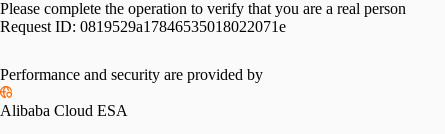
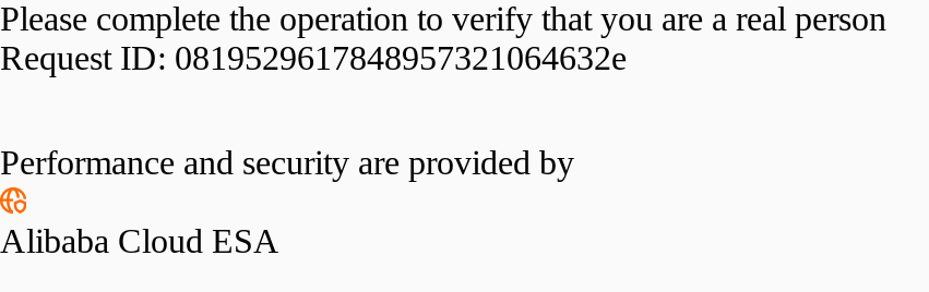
- Request ID: 0819529a17846535018022071e
+ Request ID: 0819529617848957321064632e
